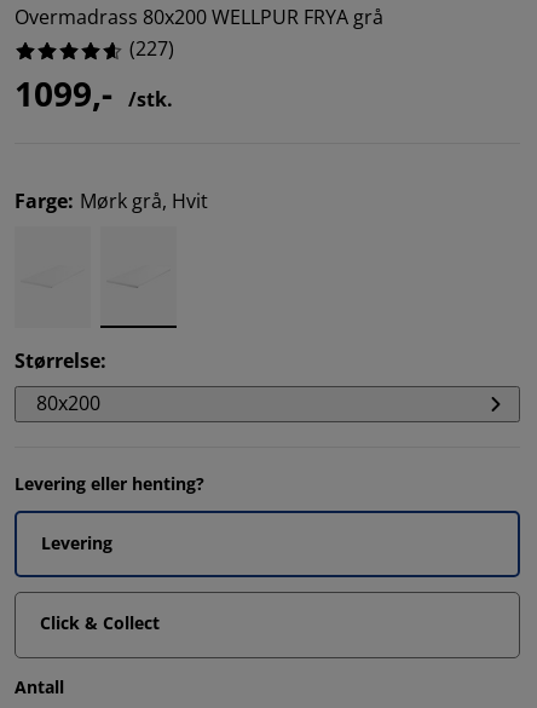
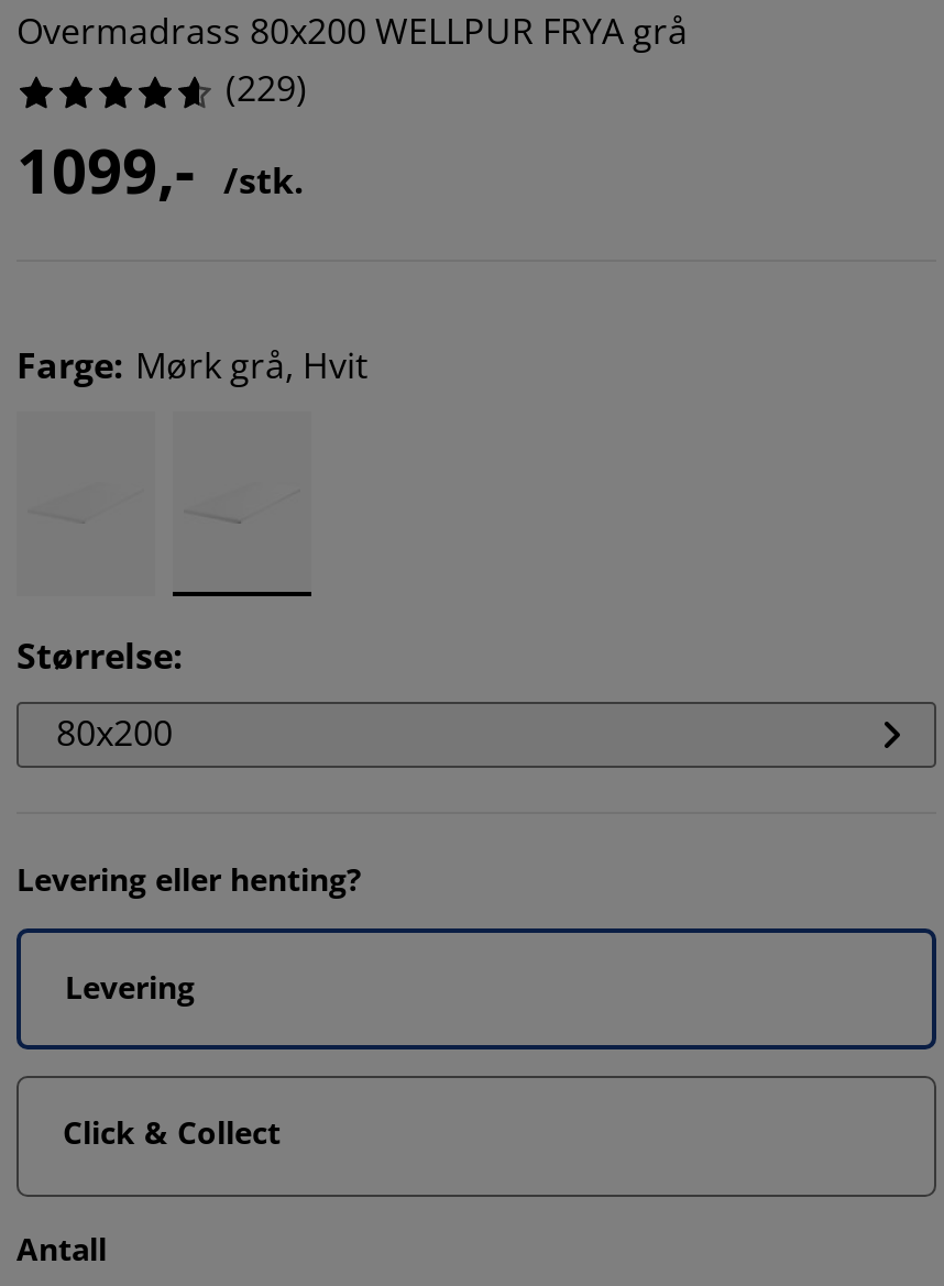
- (227)
+ (229)
